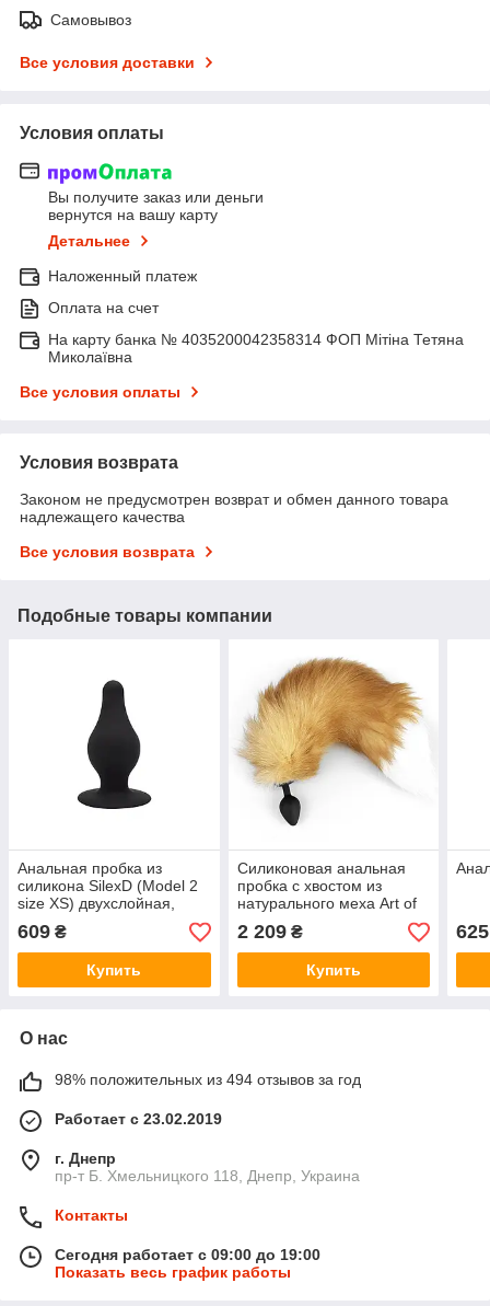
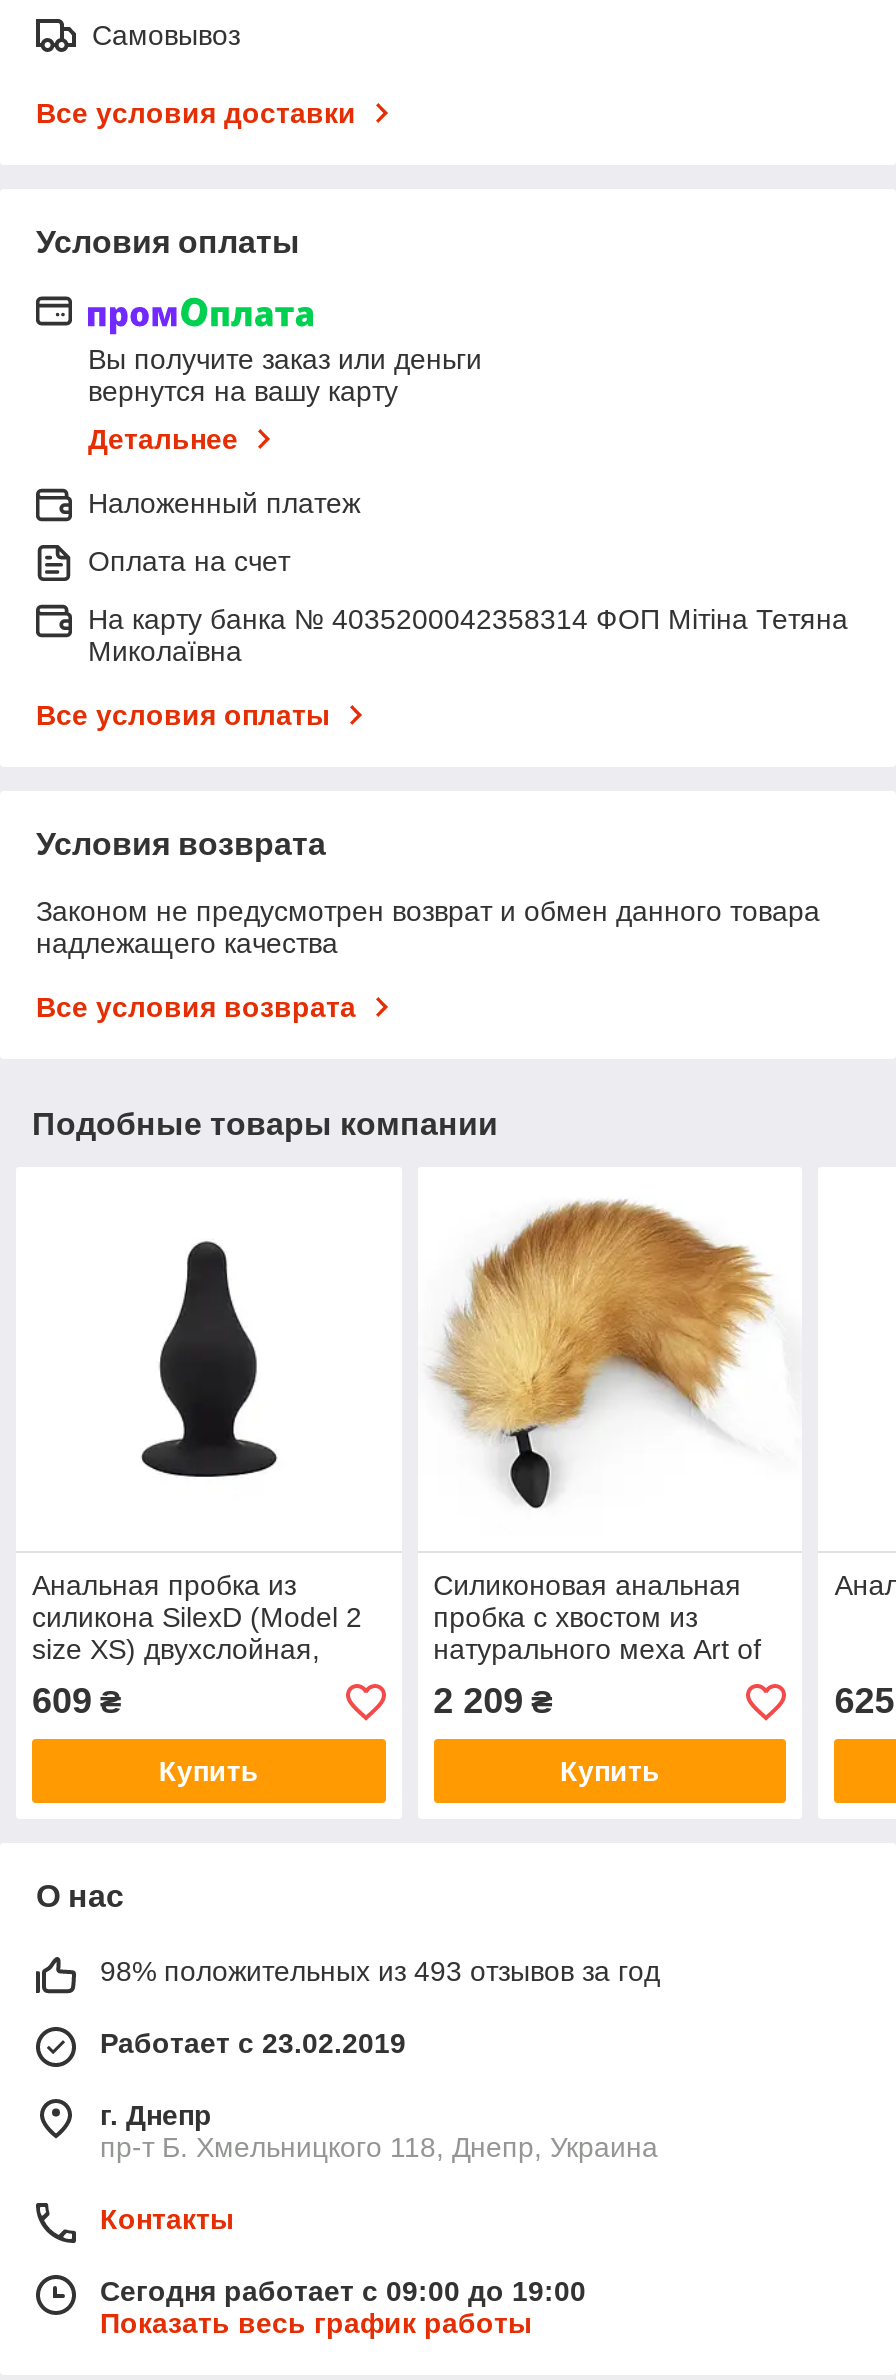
- 98% положительных из 494 отзывов за год
+ 98% положительных из 493 отзывов за год
